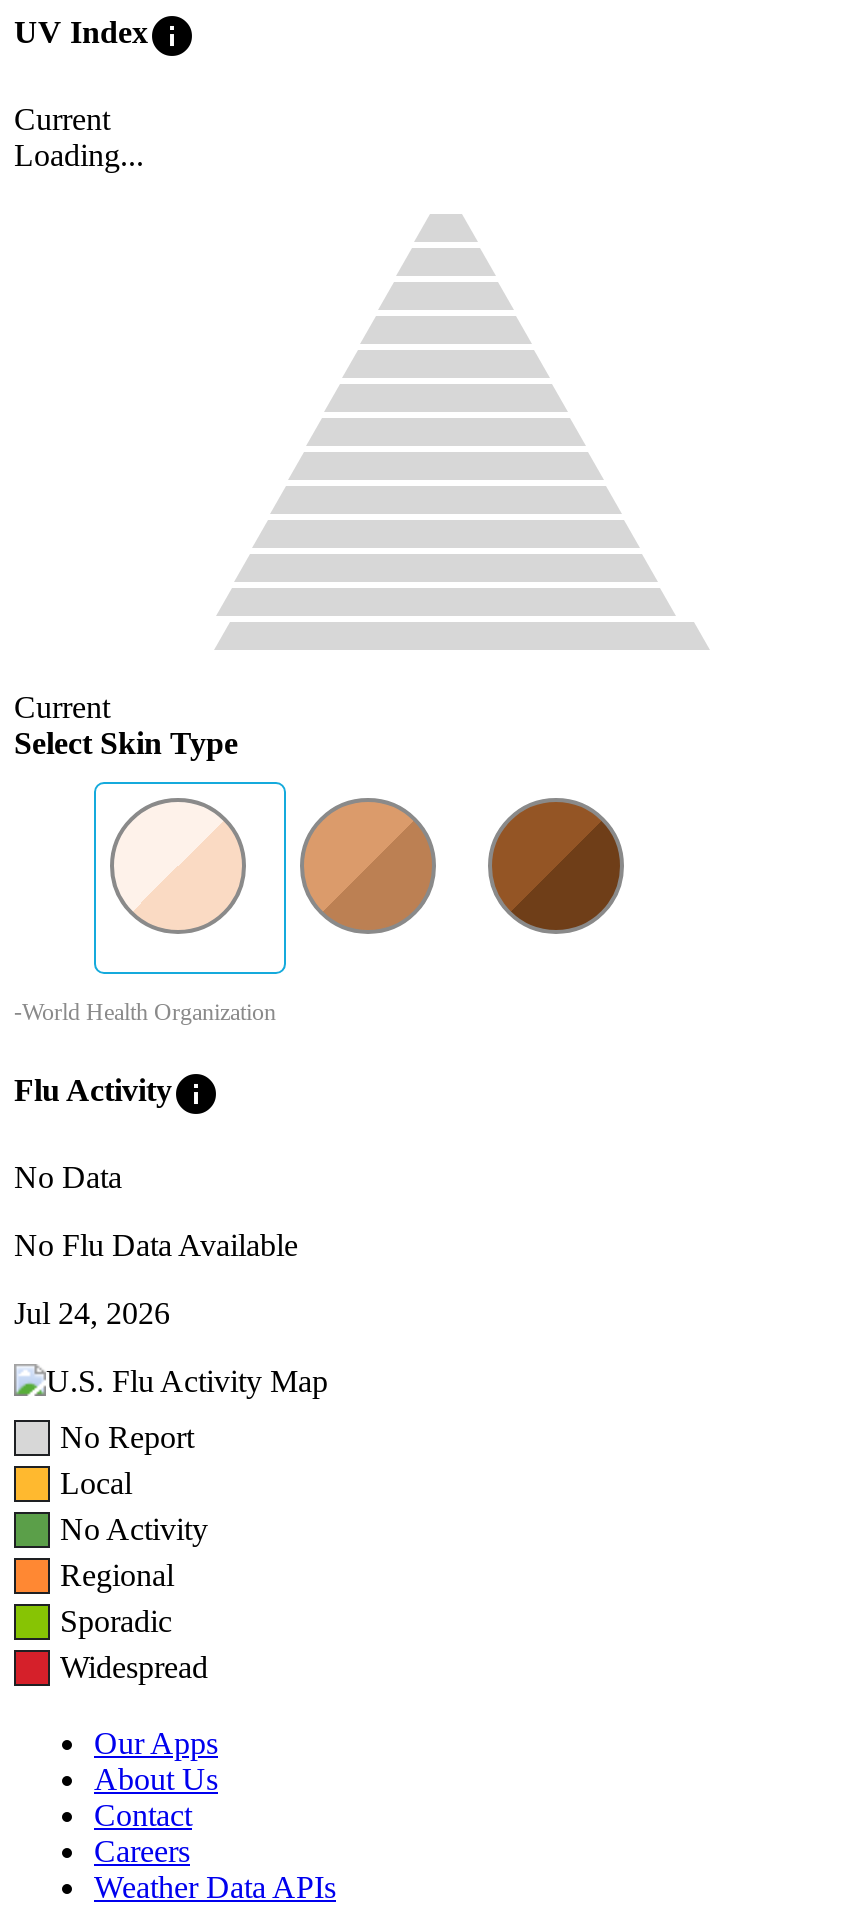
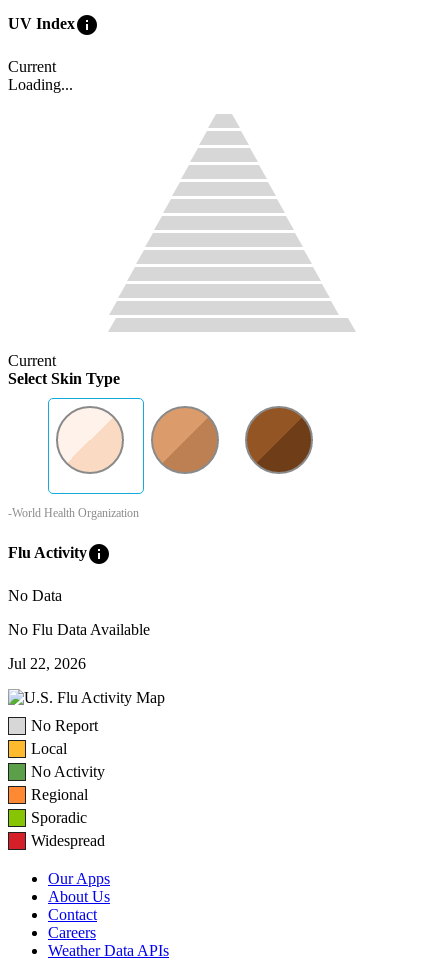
- Jul 24, 2026
+ Jul 22, 2026
